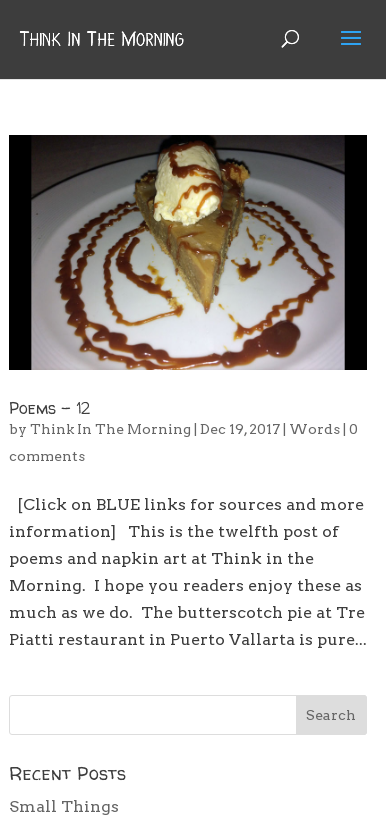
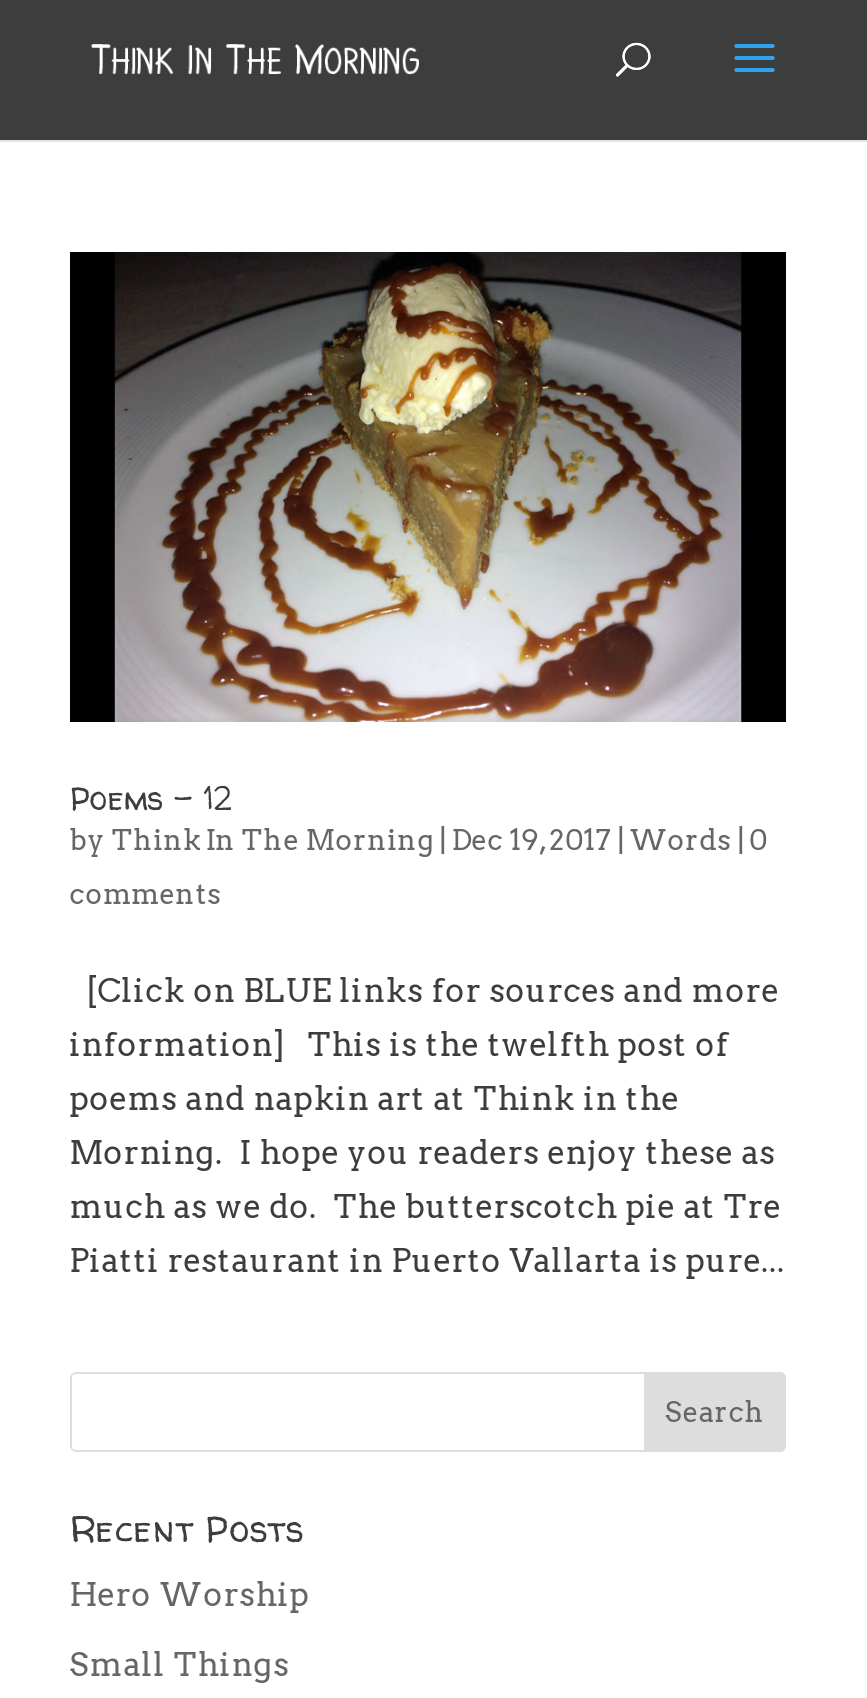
+ Hero Worship
